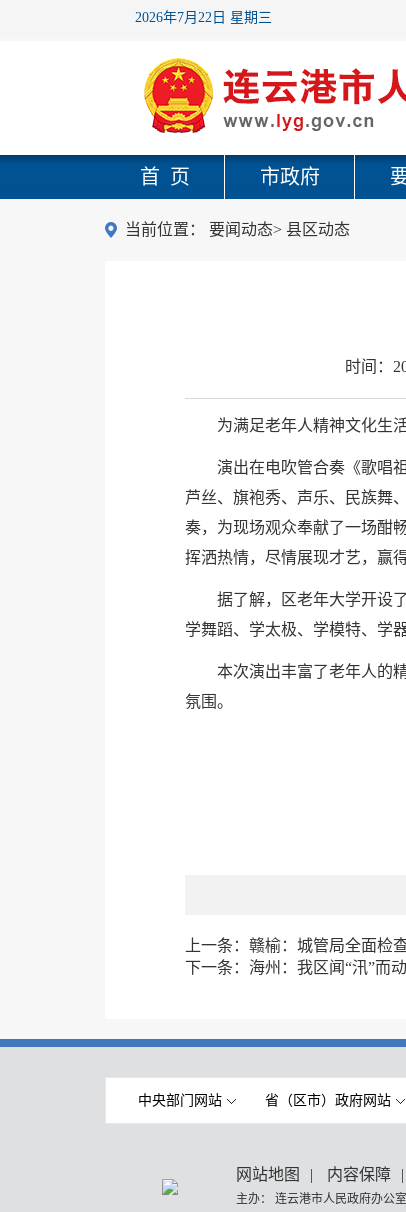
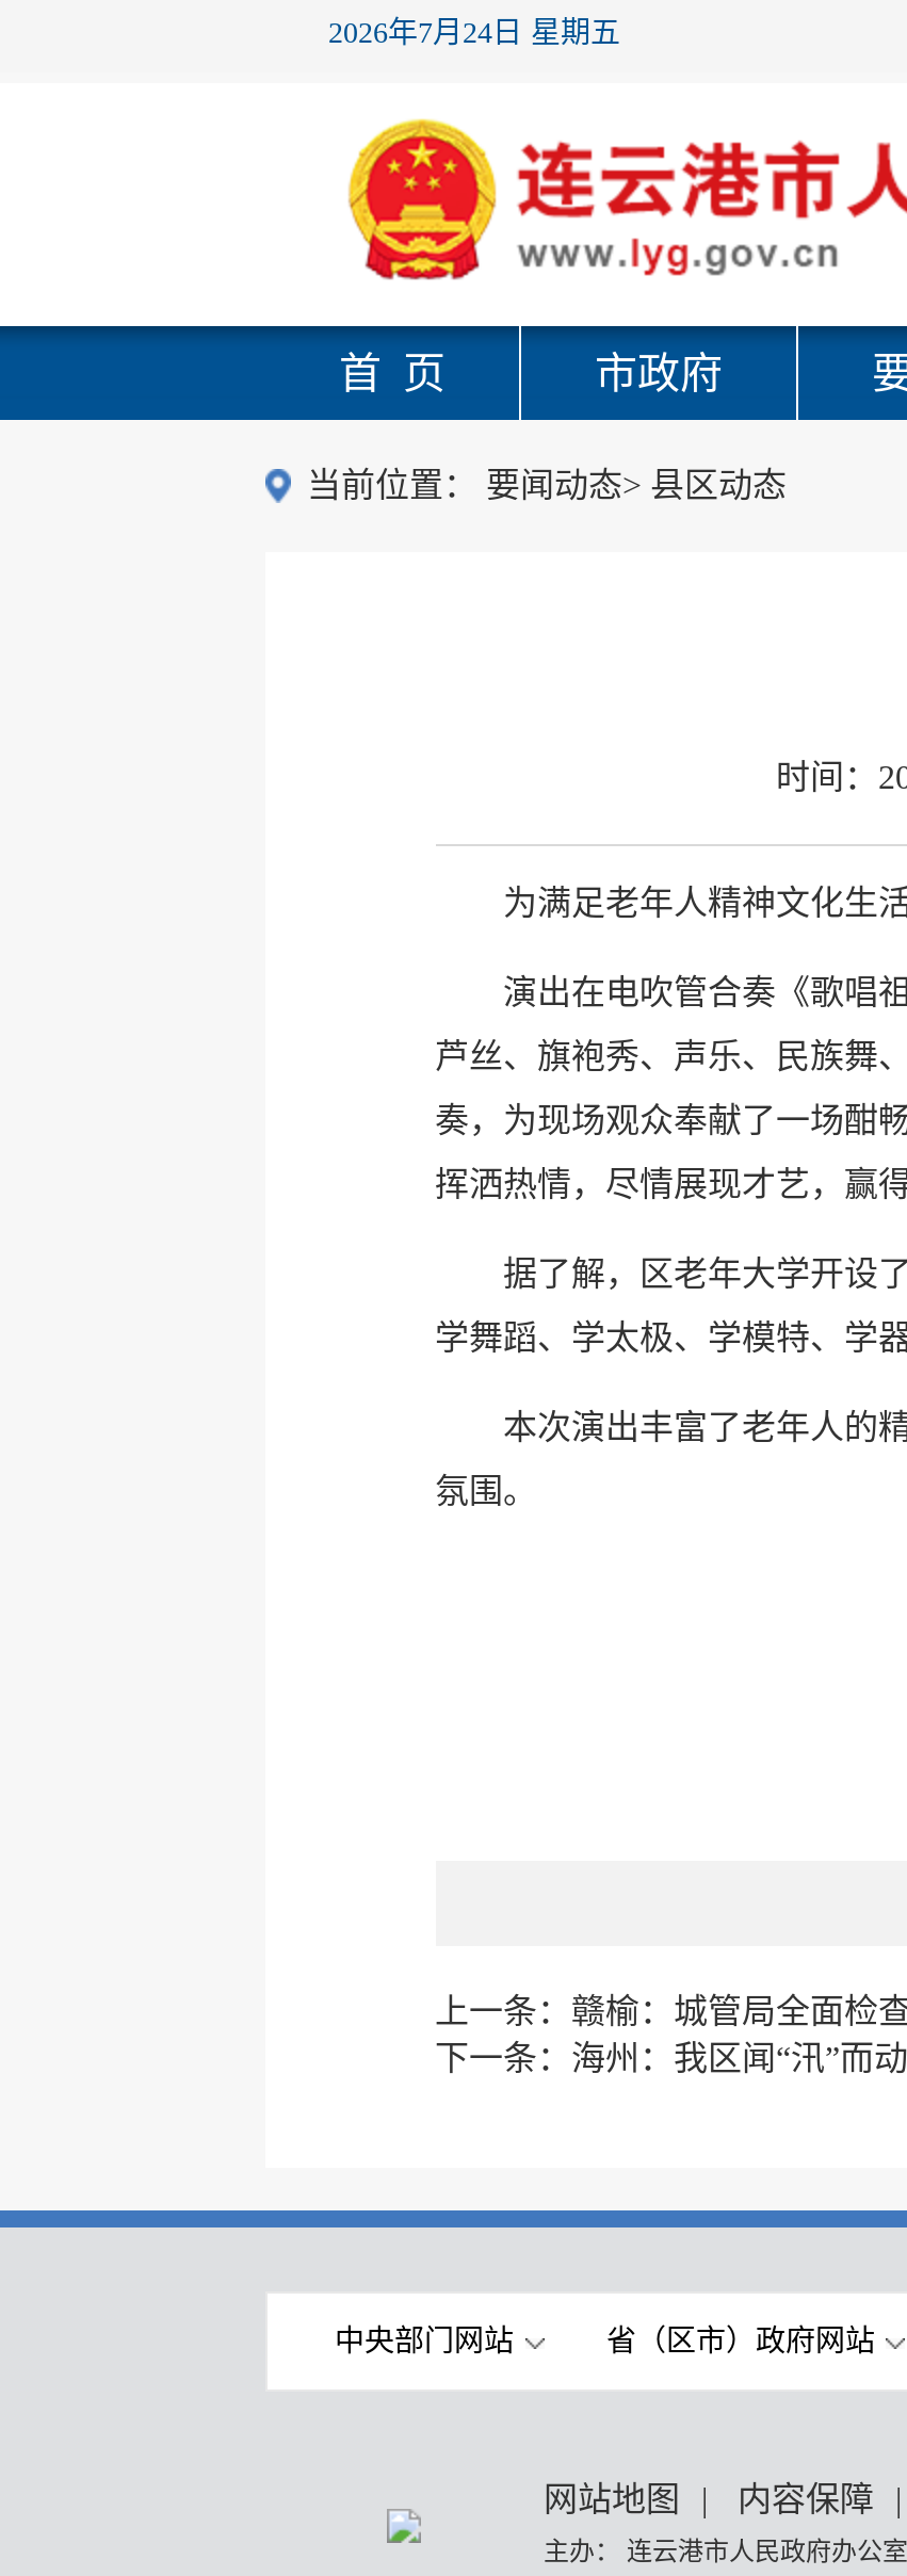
- 2026年7月22日 星期三
+ 2026年7月24日 星期五
